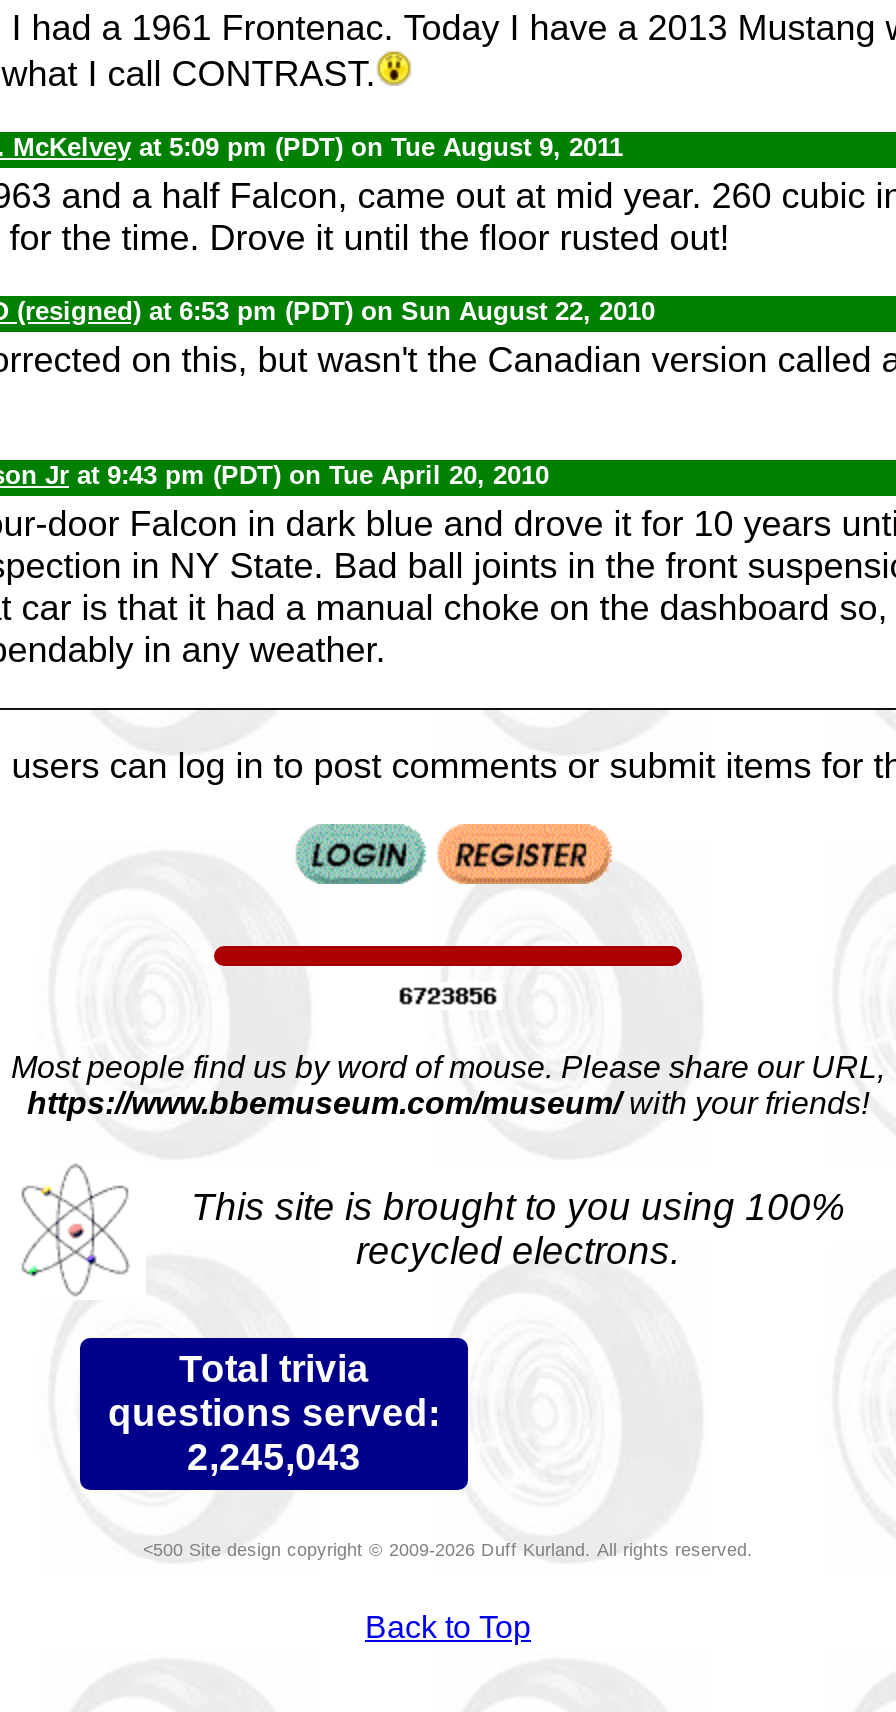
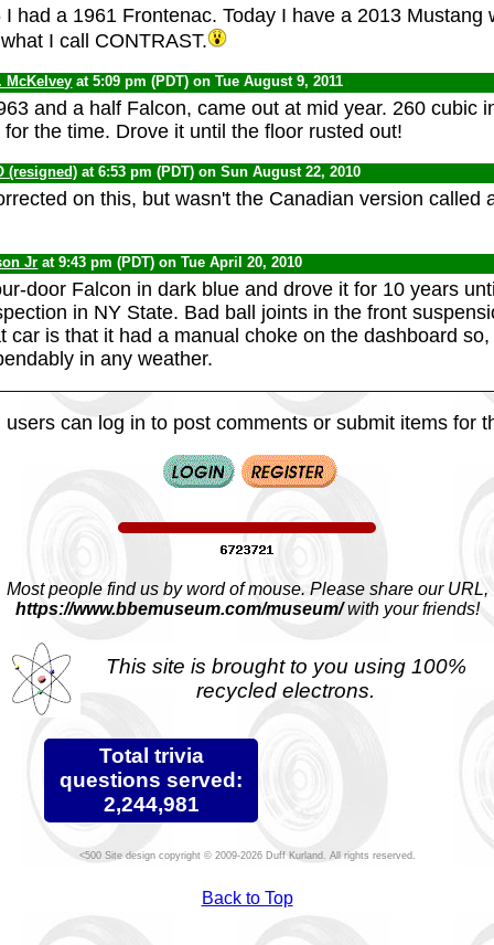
- 2,245,043
+ 2,244,981
